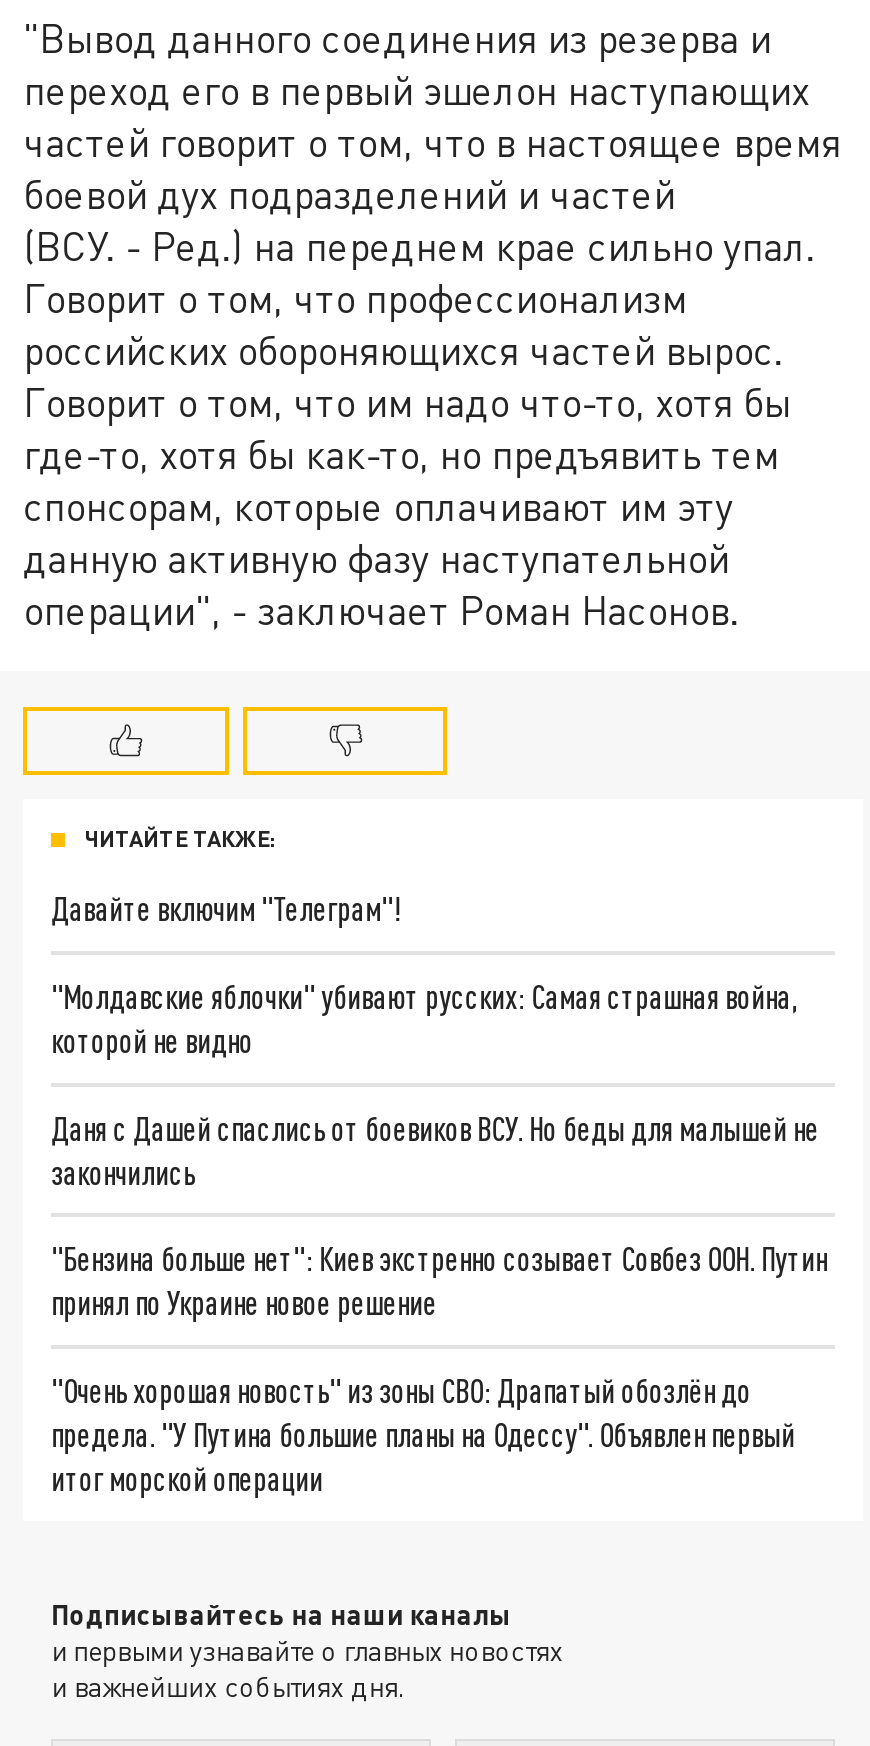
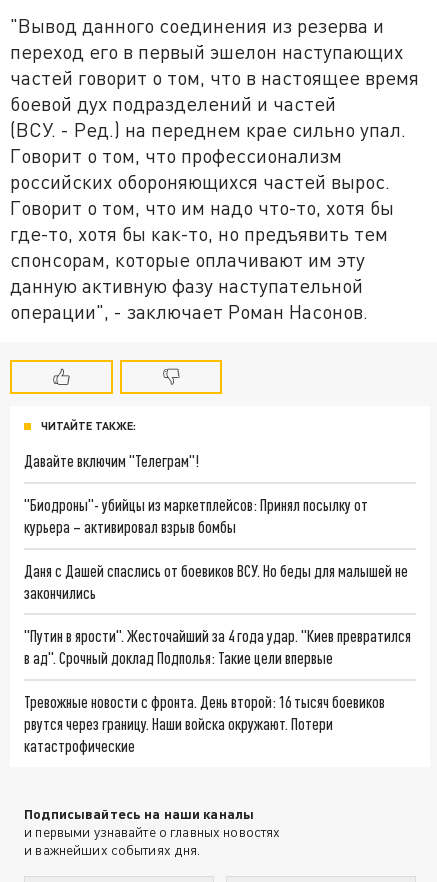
- "Молдавские яблочки" убивают русских: Самая страшная война,
- которой не видно
+ "Биодроны"- убийцы из маркетплейсов: Принял посылку от
+ курьера – активировал взрыв бомбы

- "Бензина больше нет": Киев экстренно созывает Совбез ООН. Путин
- принял по Украине новое решение
+ "Путин в ярости". Жесточайший за 4 года удар. "Киев превратился
+ в ад". Срочный доклад Подполья: Такие цели впервые

- "Очень хорошая новость" из зоны СВО: Драпатый обозлён до
- предела. "У Путина большие планы на Одессу". Объявлен первый
- итог морской операции
+ Тревожные новости с фронта. День второй: 16 тысяч боевиков
+ рвутся через границу. Наши войска окружают. Потери
+ катастрофические
